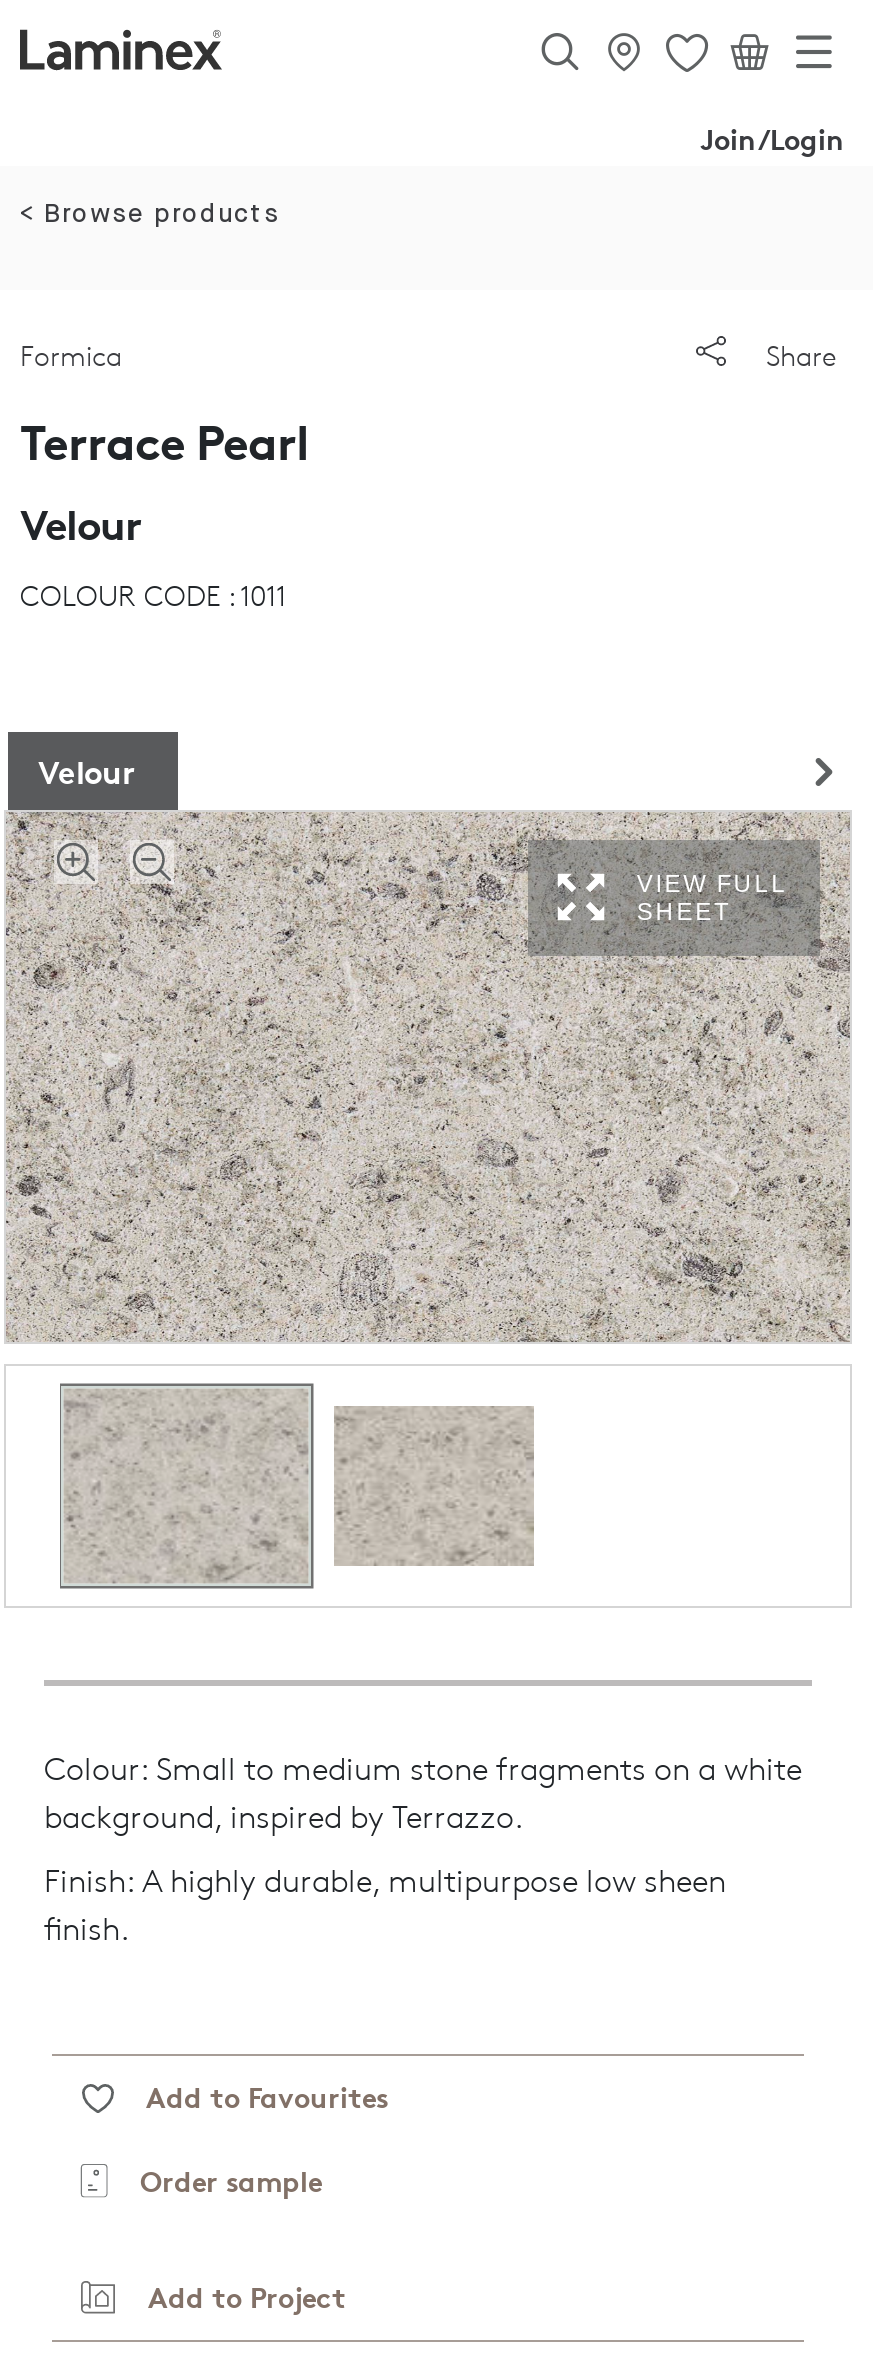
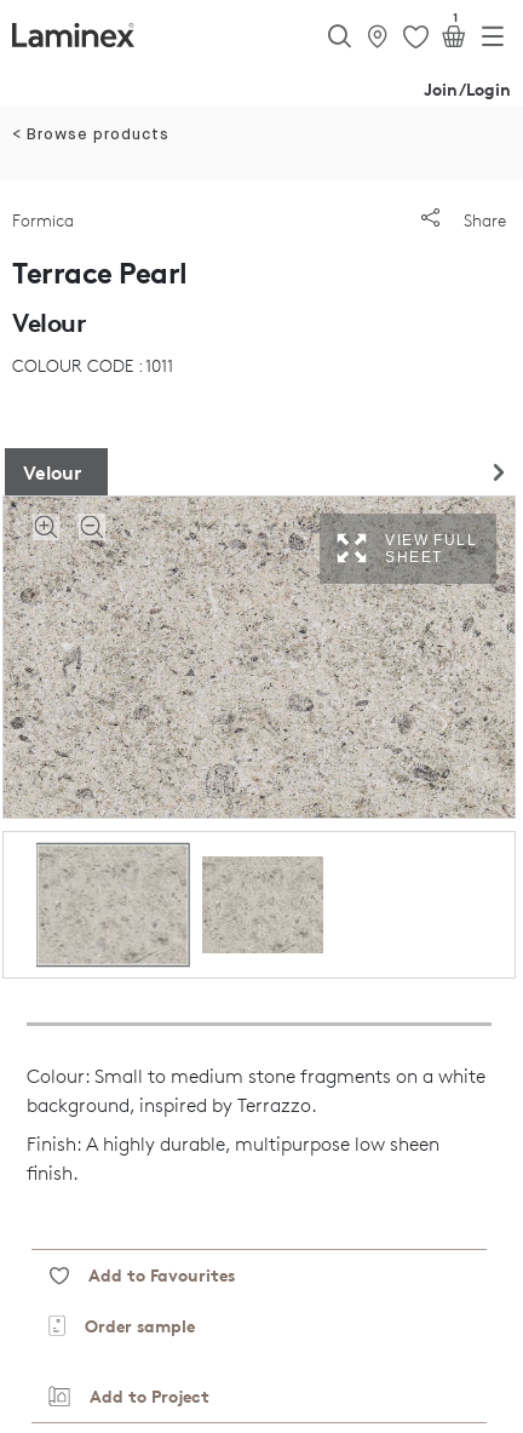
+ 1
